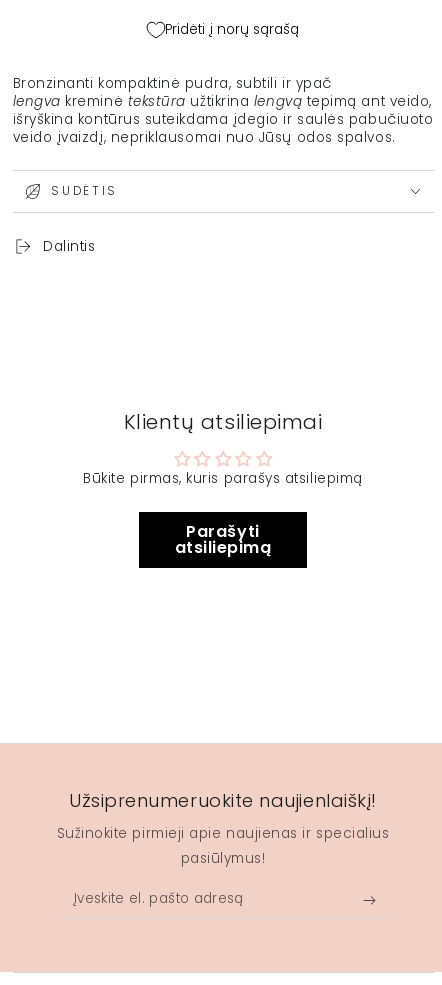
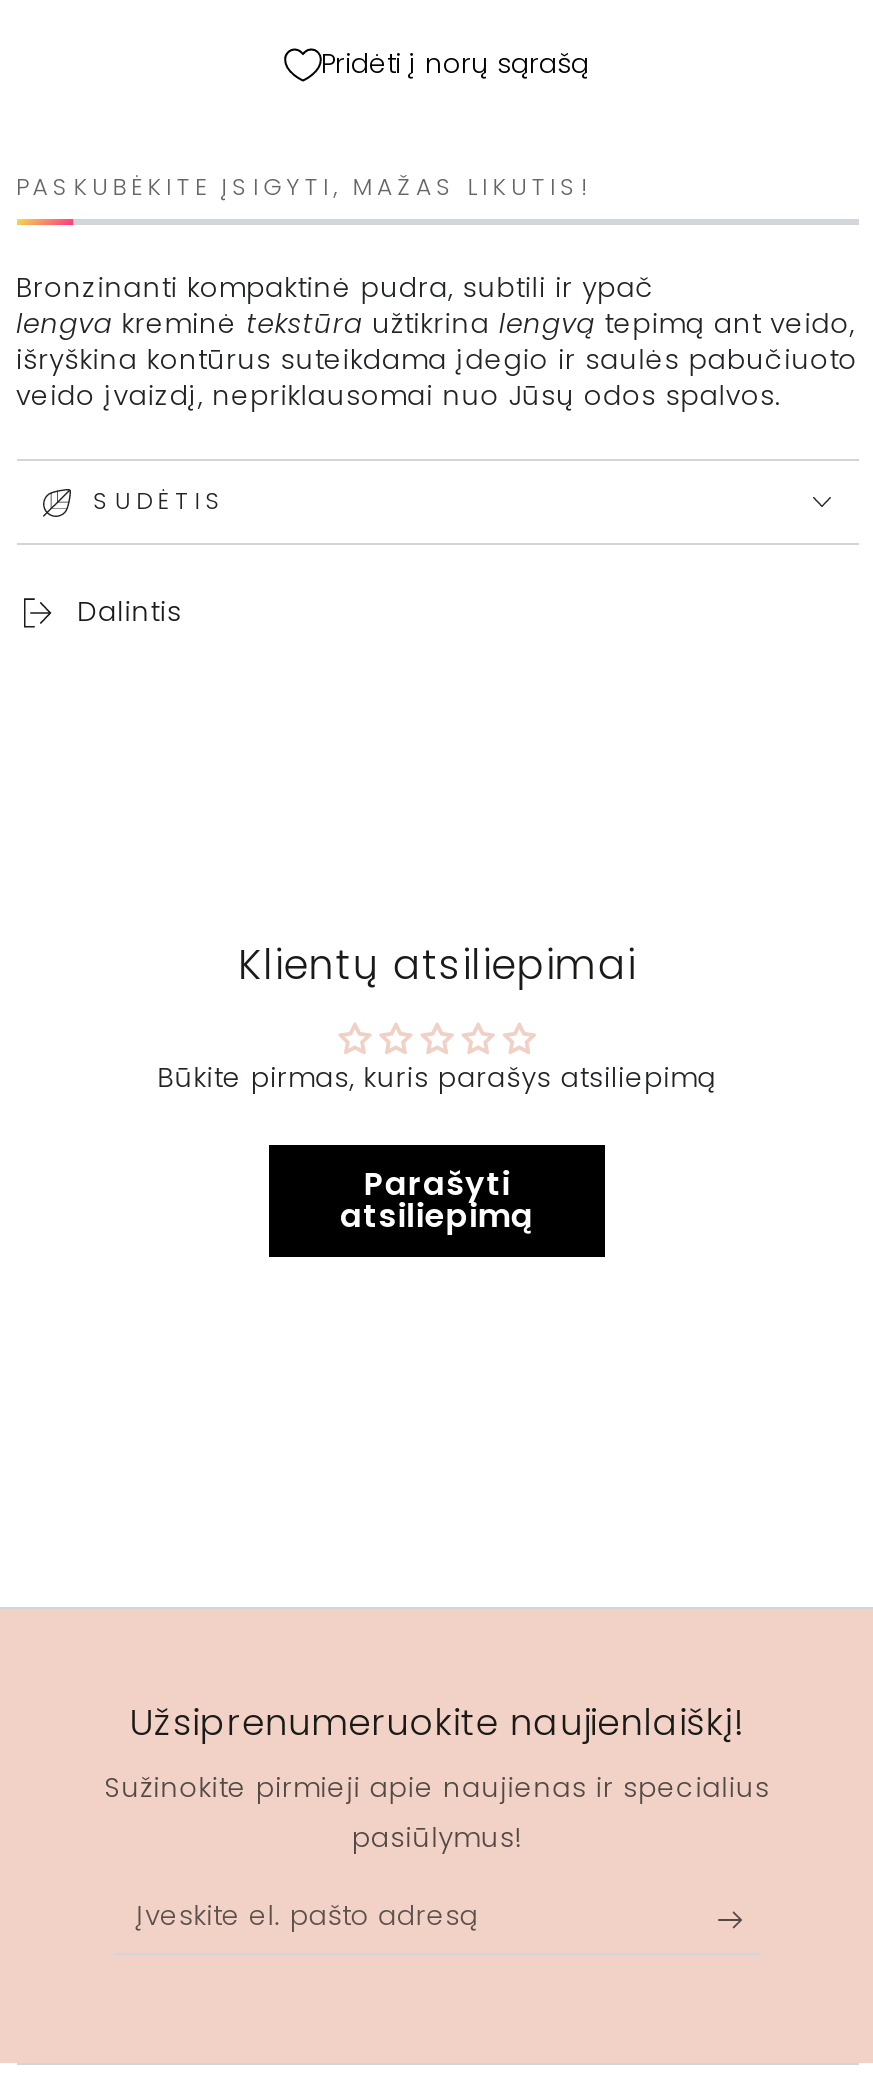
+ PASKUBĖKITE ĮSIGYTI, MAŽAS LIKUTIS!
